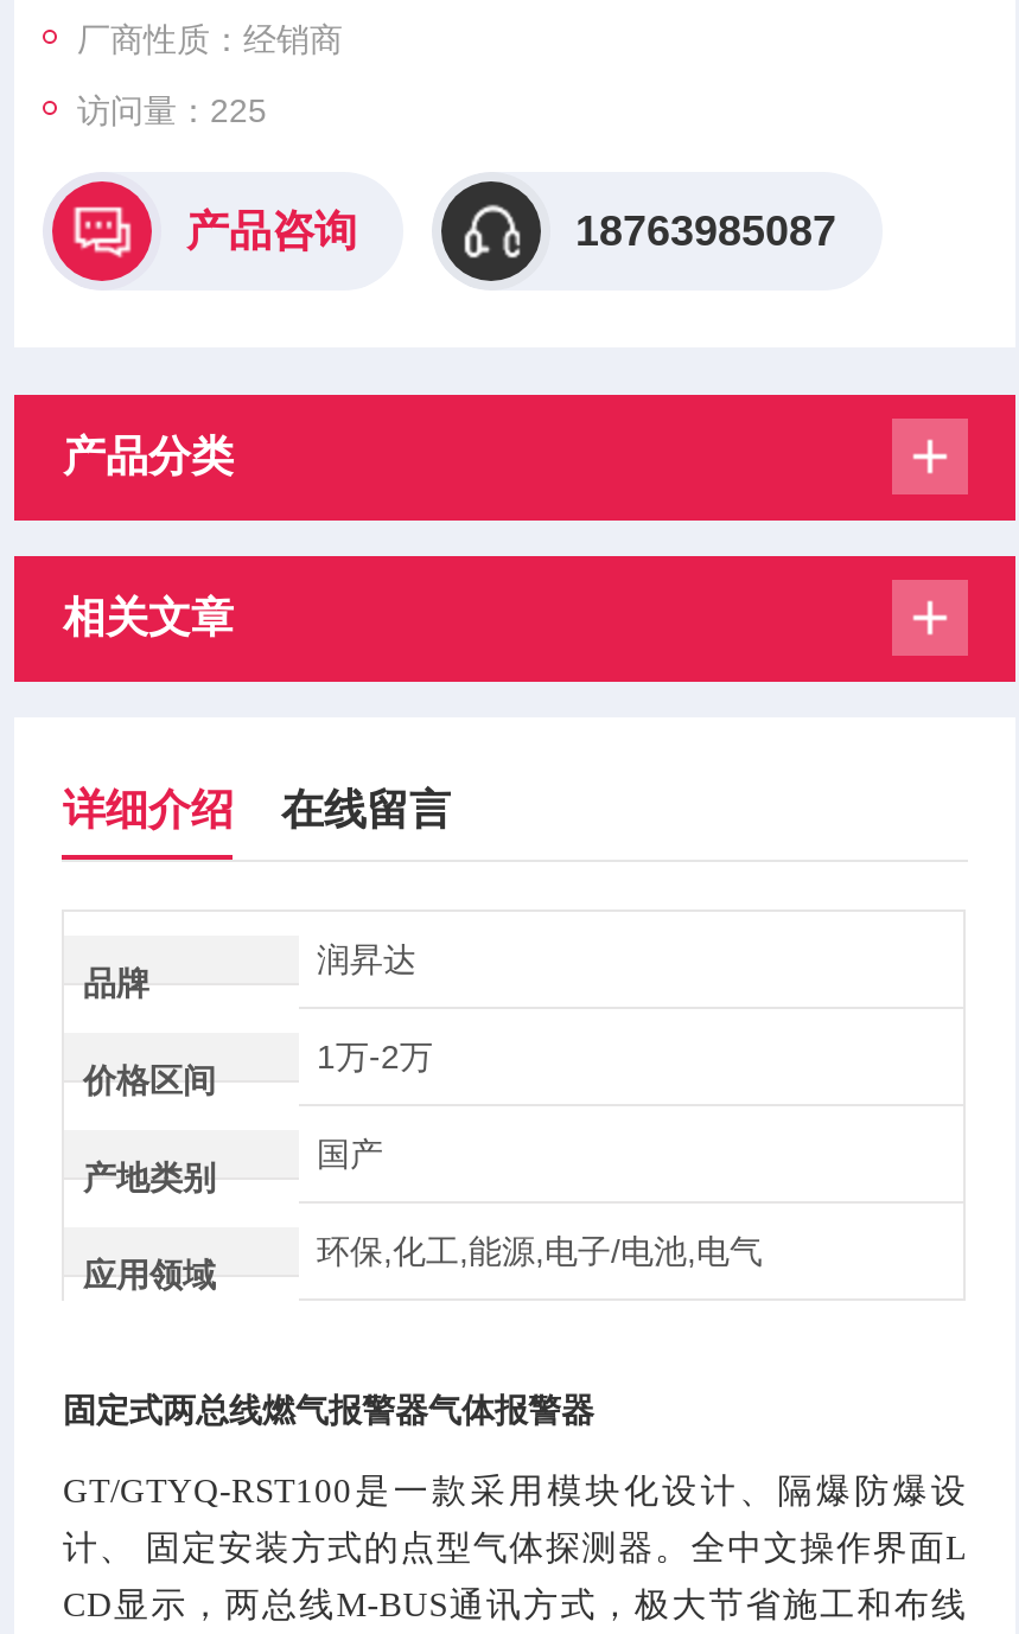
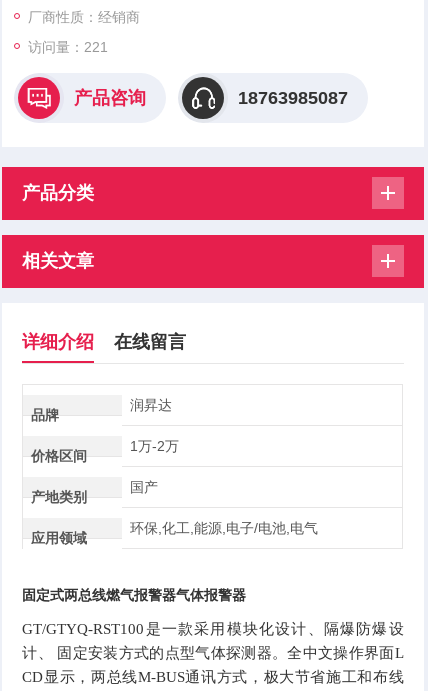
- 访问量：225
+ 访问量：221
